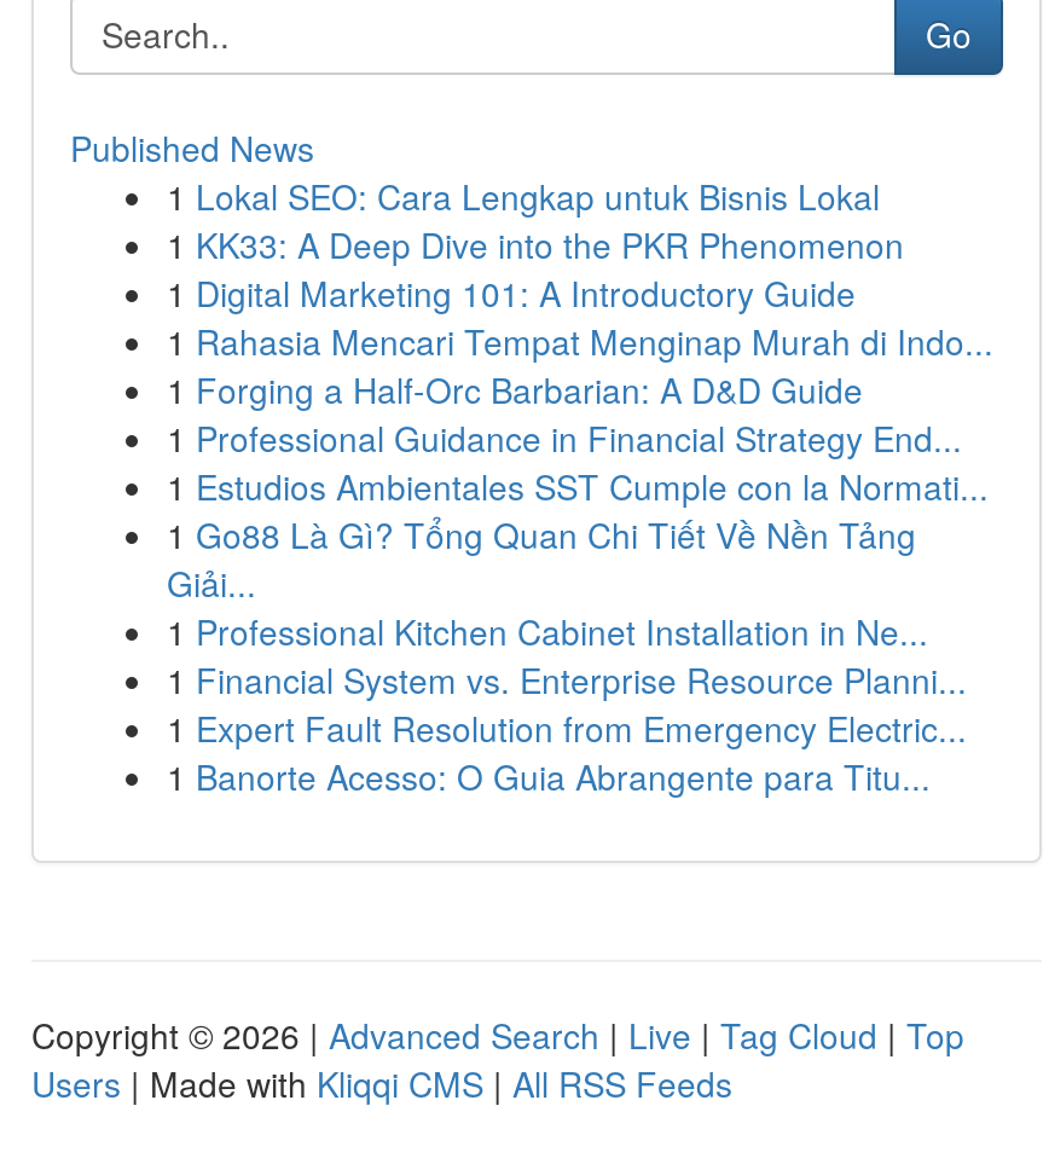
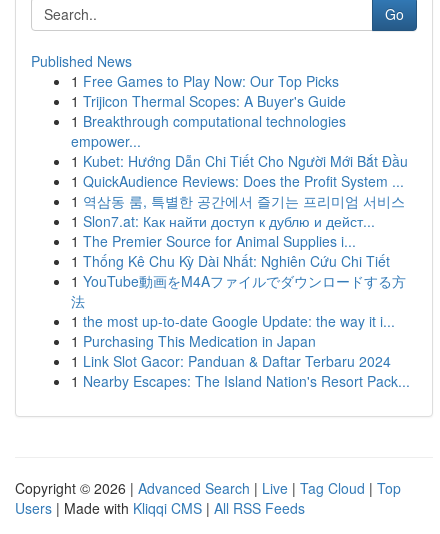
- 1 Lokal SEO: Cara Lengkap untuk Bisnis Lokal
- 1 KK33: A Deep Dive into the PKR Phenomenon
- 1 Digital Marketing 101: A Introductory Guide
- 1 Rahasia Mencari Tempat Menginap Murah di Indo...
- 1 Forging a Half-Orc Barbarian: A D&D Guide
- 1 Professional Guidance in Financial Strategy End...
- 1 Estudios Ambientales SST Cumple con la Normati...
- 1 Go88 Là Gì? Tổng Quan Chi Tiết Về Nền Tảng
- Giải...
- 1 Professional Kitchen Cabinet Installation in Ne...
- 1 Financial System vs. Enterprise Resource Planni...
- 1 Expert Fault Resolution from Emergency Electric...
- 1 Banorte Acesso: O Guia Abrangente para Titu...
+ 1 Free Games to Play Now: Our Top Picks
+ 1 Trijicon Thermal Scopes: A Buyer's Guide
+ 1 Breakthrough computational technologies
+ empower...
+ 1 Kubet: Hướng Dẫn Chi Tiết Cho Người Mới Bắt Đầu
+ 1 QuickAudience Reviews: Does the Profit System ...
+ 1 역삼동 룸, 특별한 공간에서 즐기는 프리미엄 서비스
+ 1 Slon7.at: Как найти доступ к дублю и дейст...
+ 1 The Premier Source for Animal Supplies i...
+ 1 Thống Kê Chu Kỳ Dài Nhất: Nghiên Cứu Chi Tiết
+ 1 YouTube動画をM4Aファイルでダウンロードする方
+ 法
+ 1 the most up-to-date Google Update: the way it i...
+ 1 Purchasing This Medication in Japan
+ 1 Link Slot Gacor: Panduan & Daftar Terbaru 2024
+ 1 Nearby Escapes: The Island Nation's Resort Pack...
